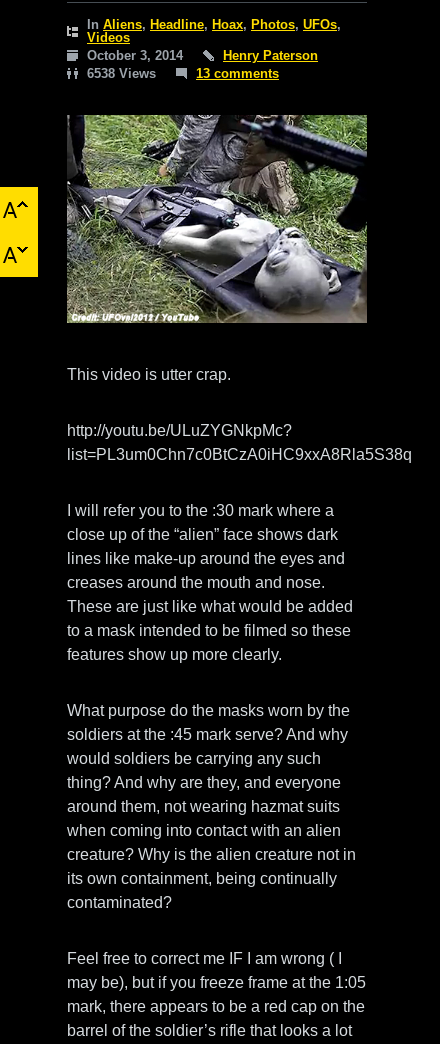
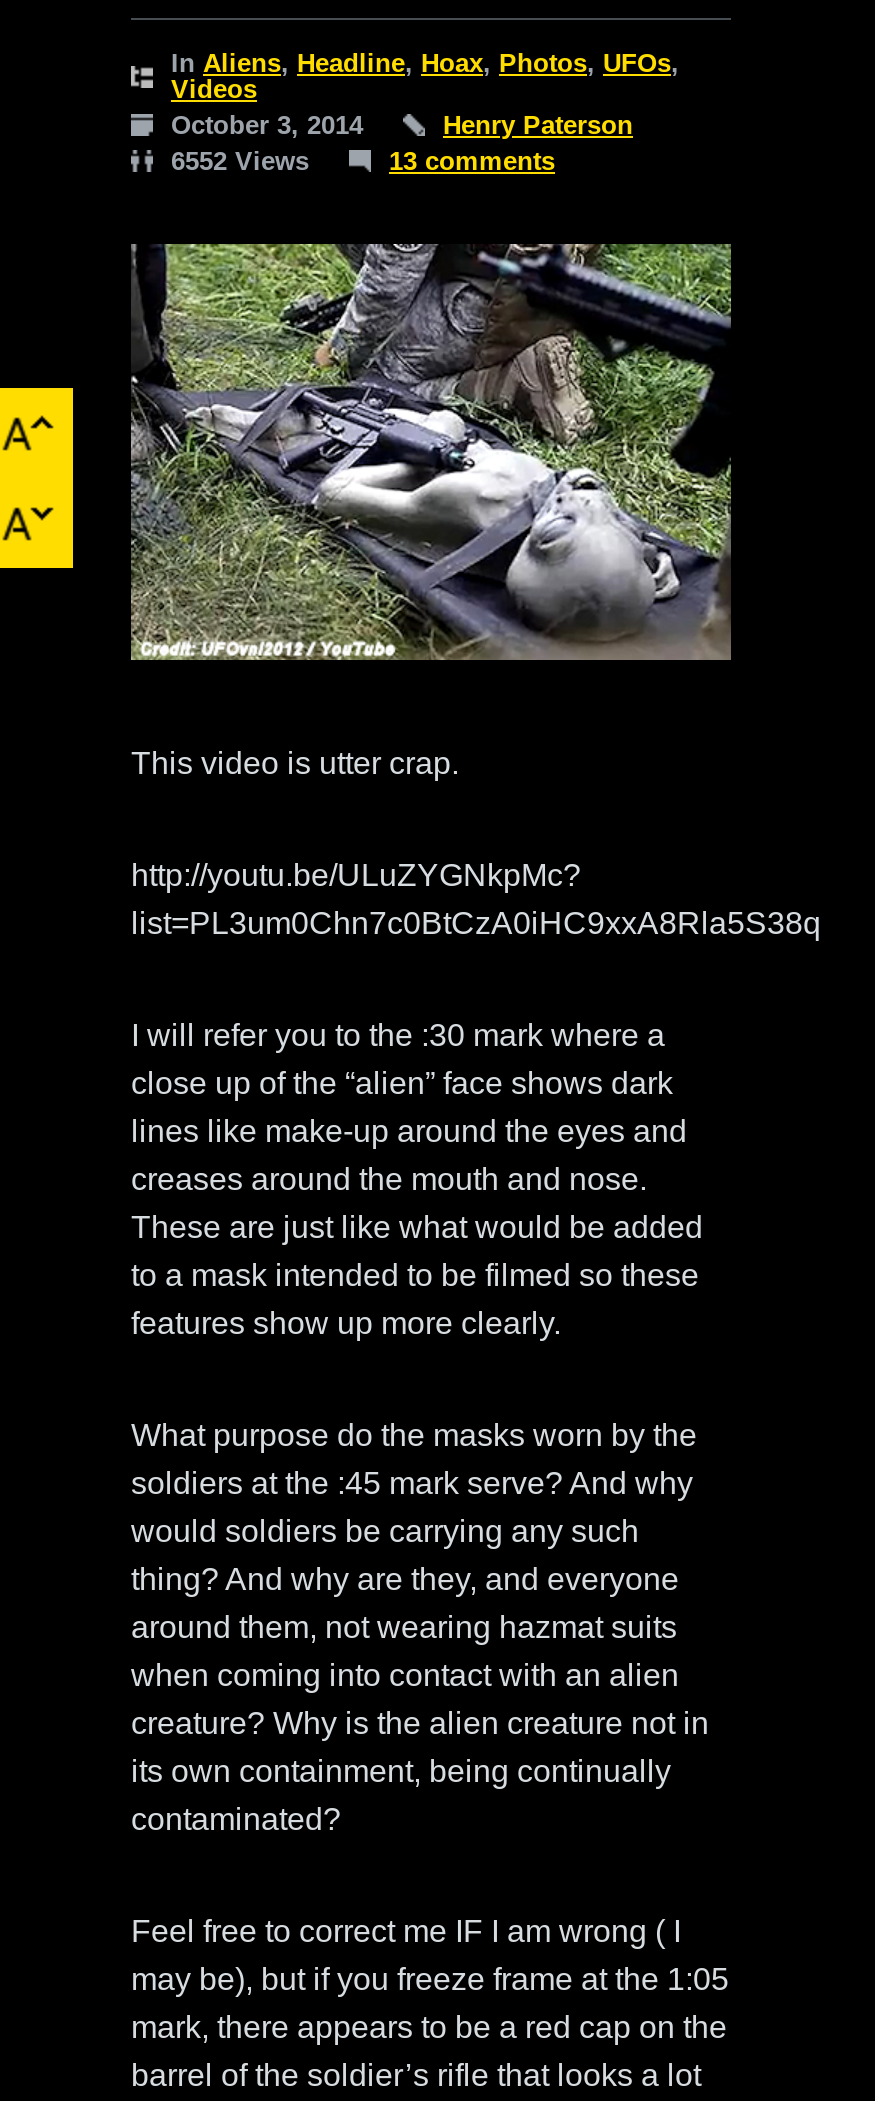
- 6538 Views
+ 6552 Views
